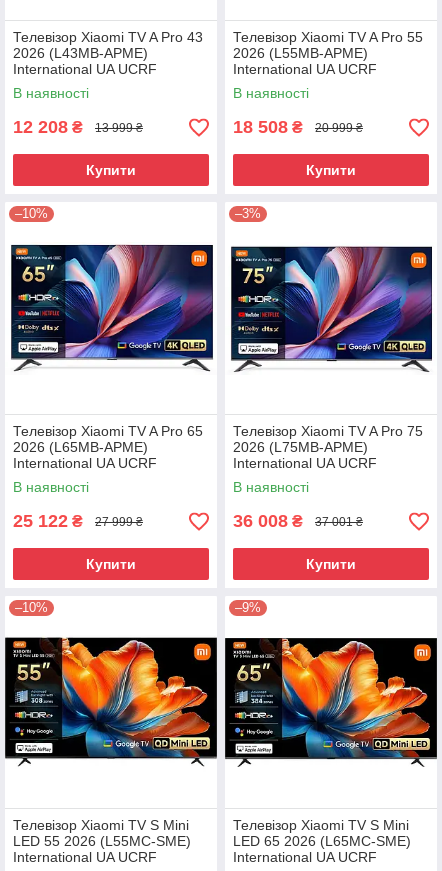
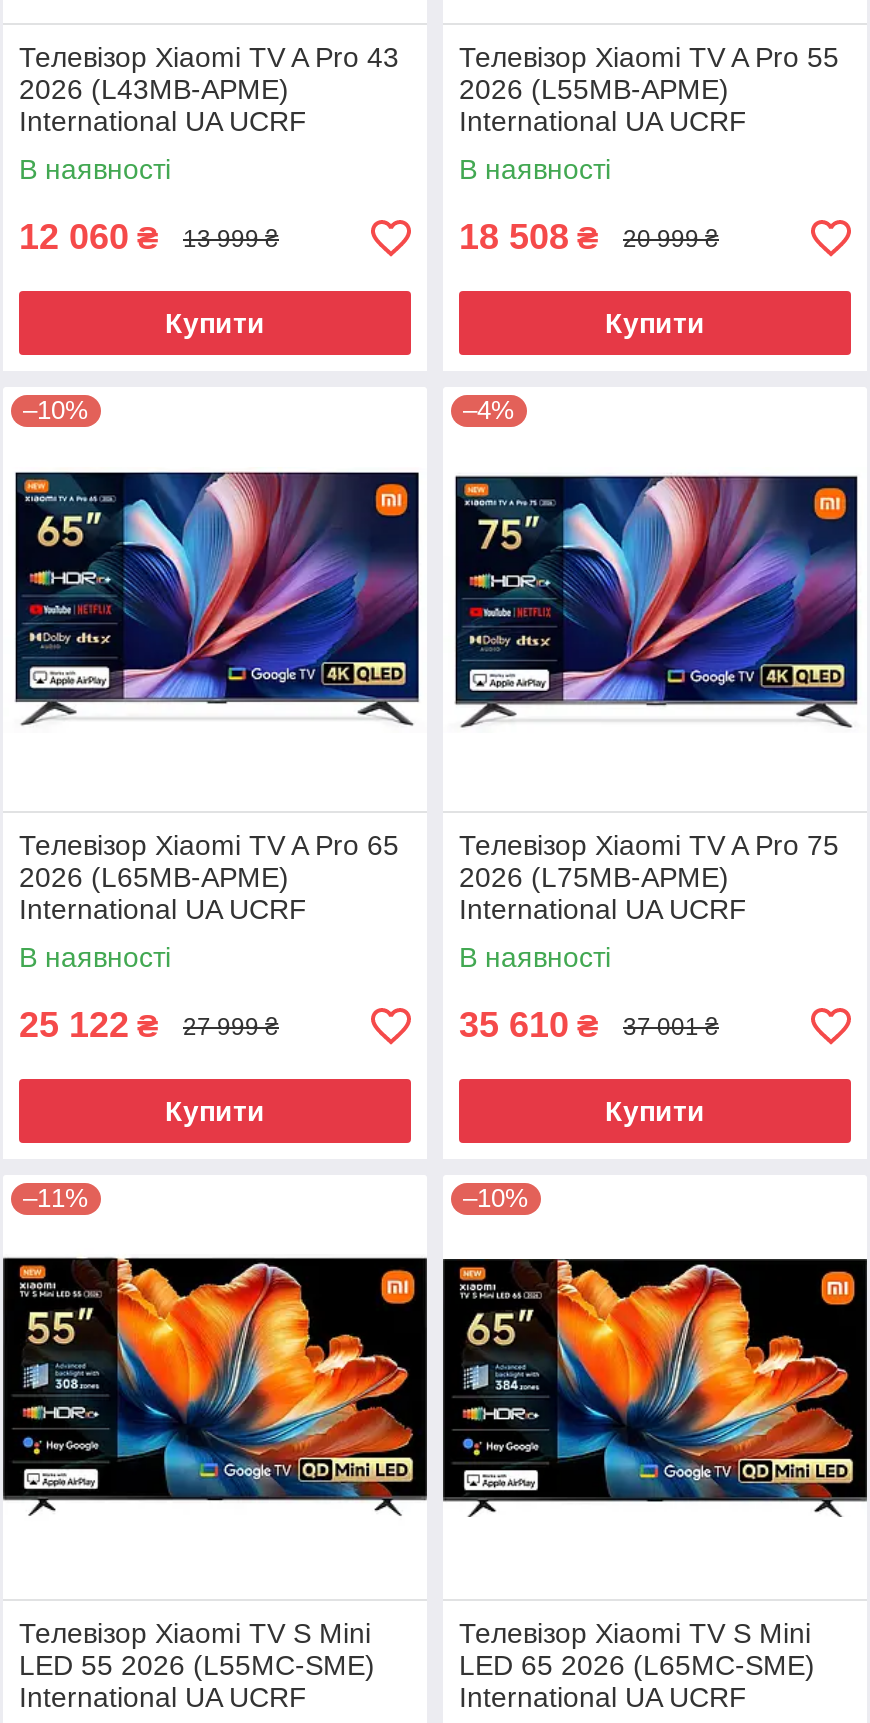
- 12 208 ₴ 13 999 ₴
+ 12 060 ₴ 13 999 ₴

- –3%
+ –4%

- 36 008 ₴
+ 35 610 ₴

- –10%
+ –11%

- –9%
+ –10%
